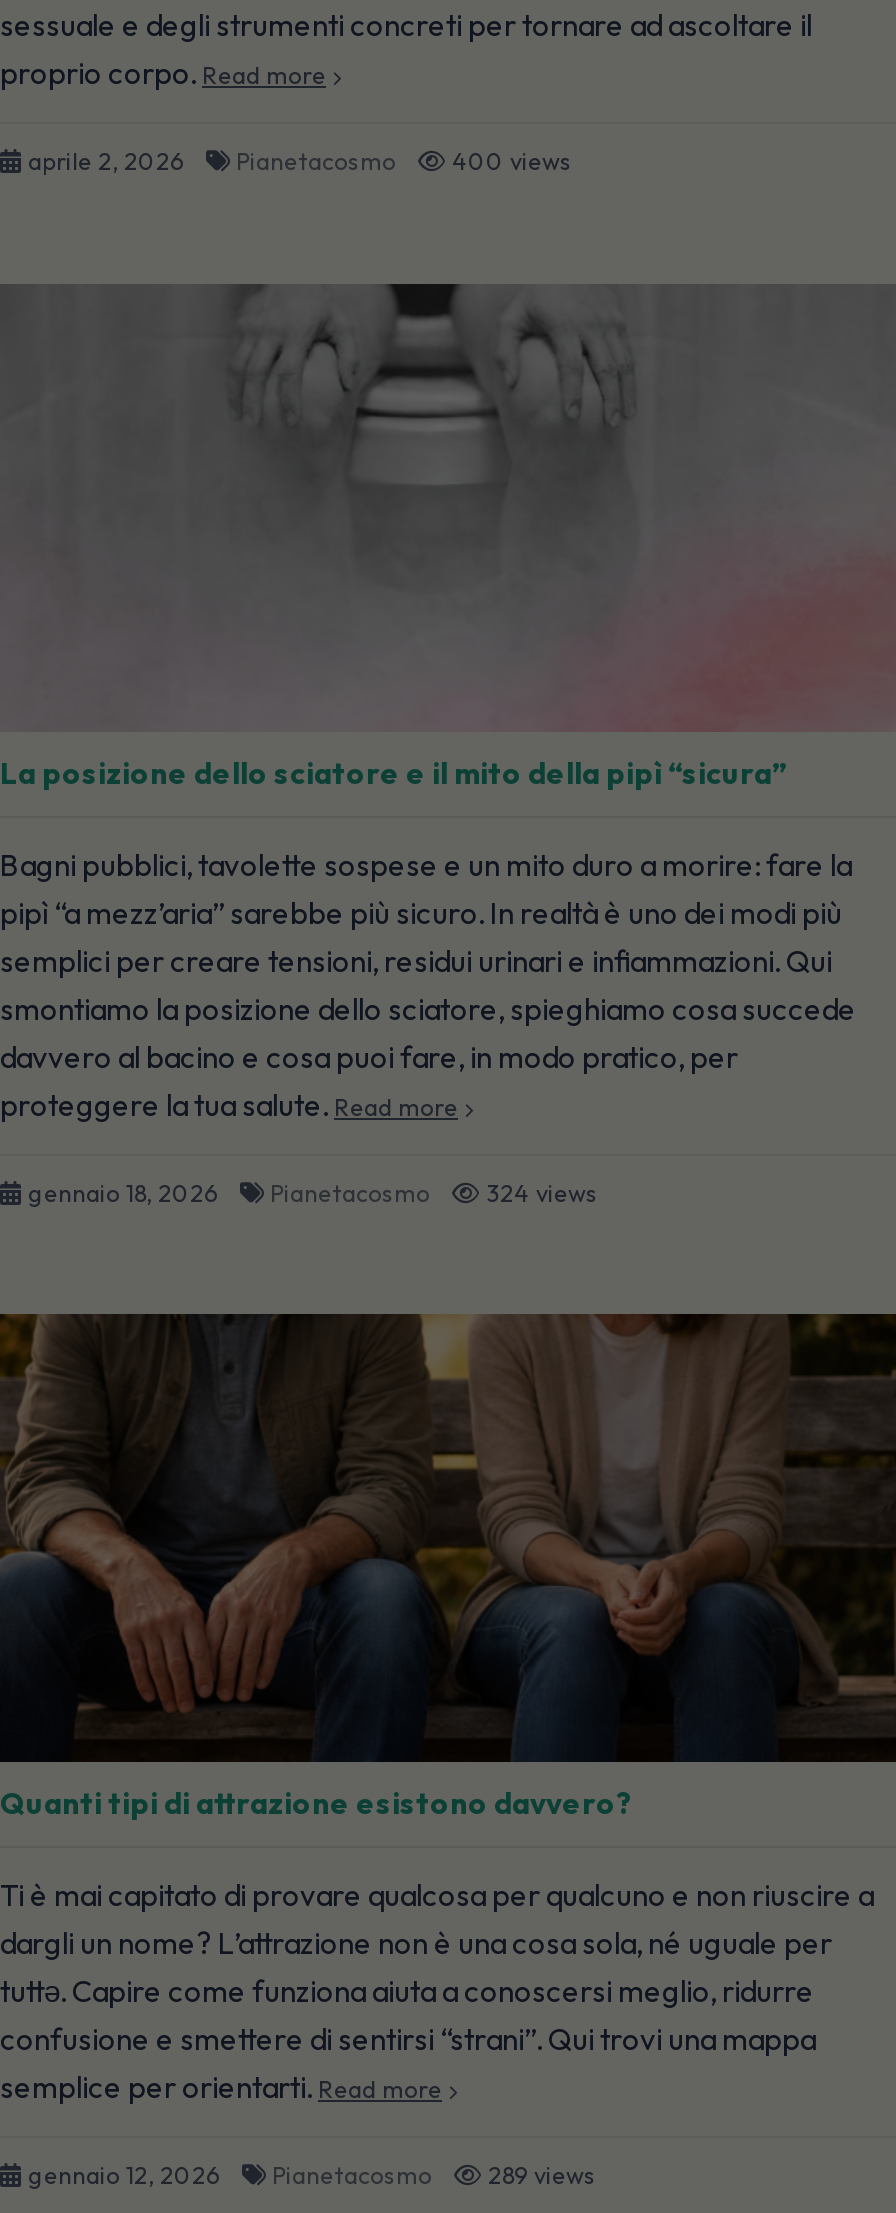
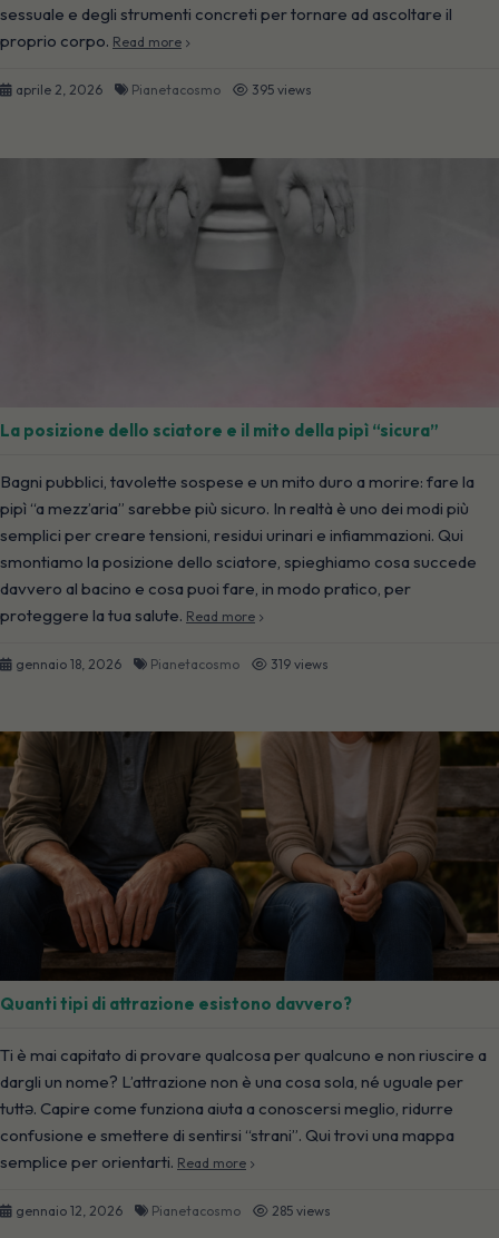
- aprile 2, 2026 Pianetacosmo 400 views
+ aprile 2, 2026 Pianetacosmo 395 views

- gennaio 18, 2026 Pianetacosmo 324 views
+ gennaio 18, 2026 Pianetacosmo 319 views

- gennaio 12, 2026 Pianetacosmo 289 views
+ gennaio 12, 2026 Pianetacosmo 285 views
